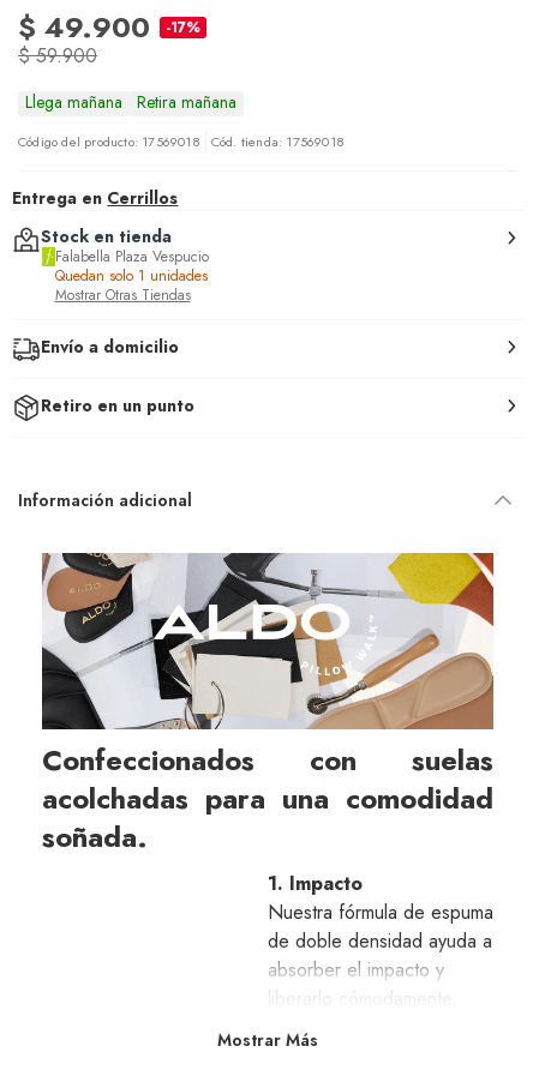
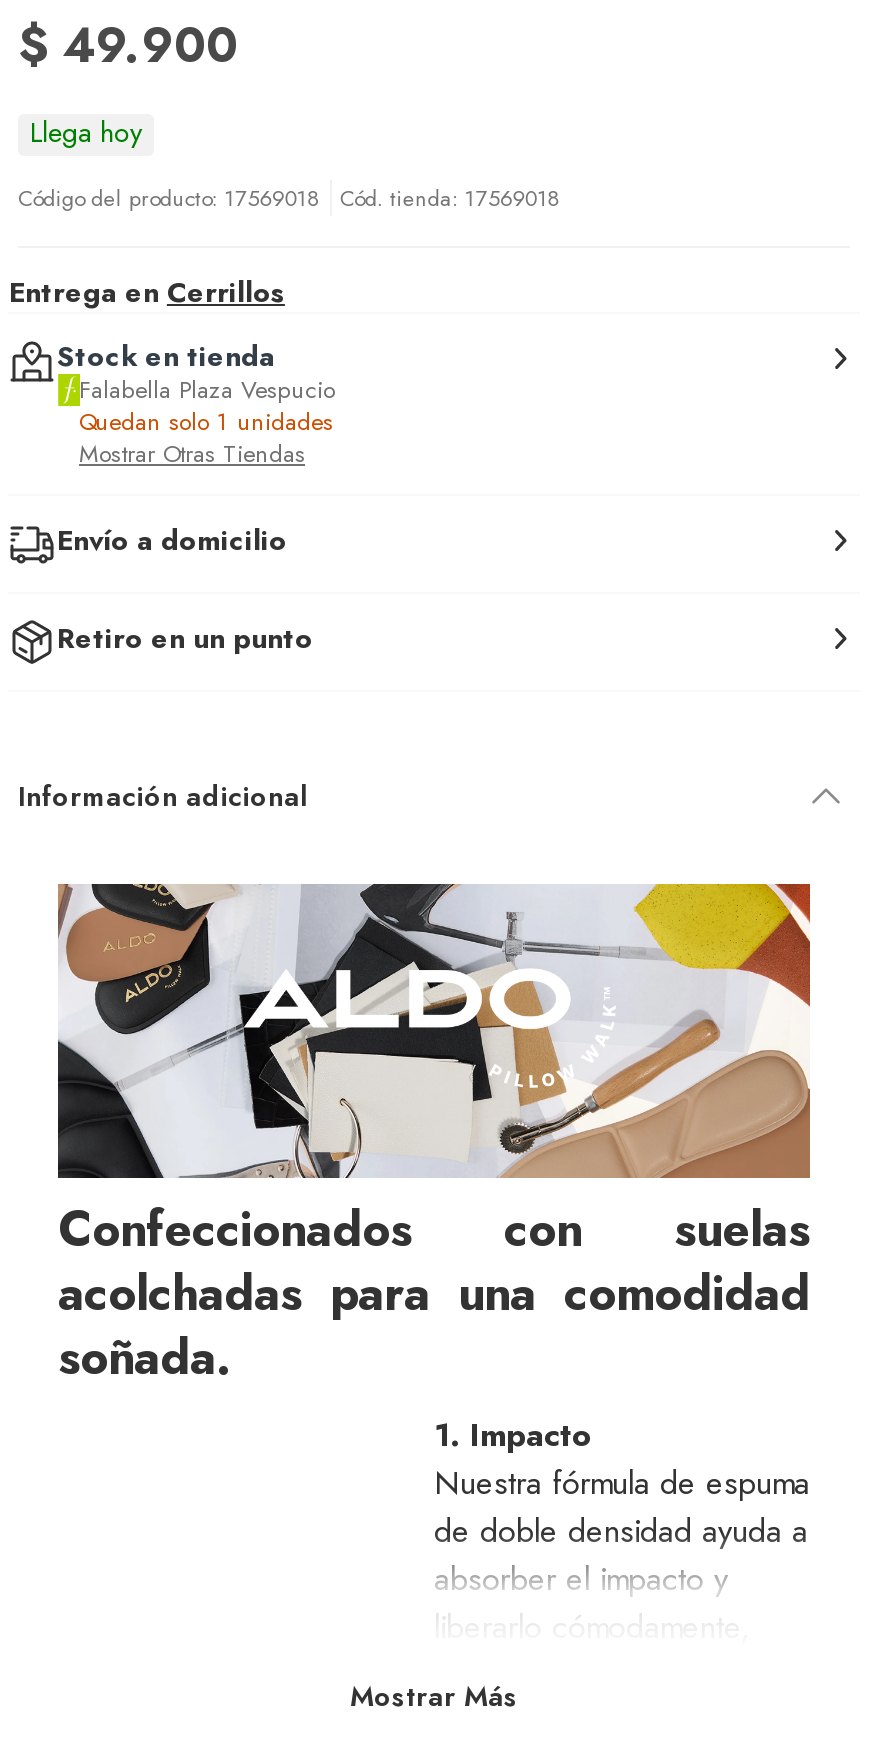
- -17%
- $ 59.900
- Llega mañana Retira mañana
+ Llega hoy
